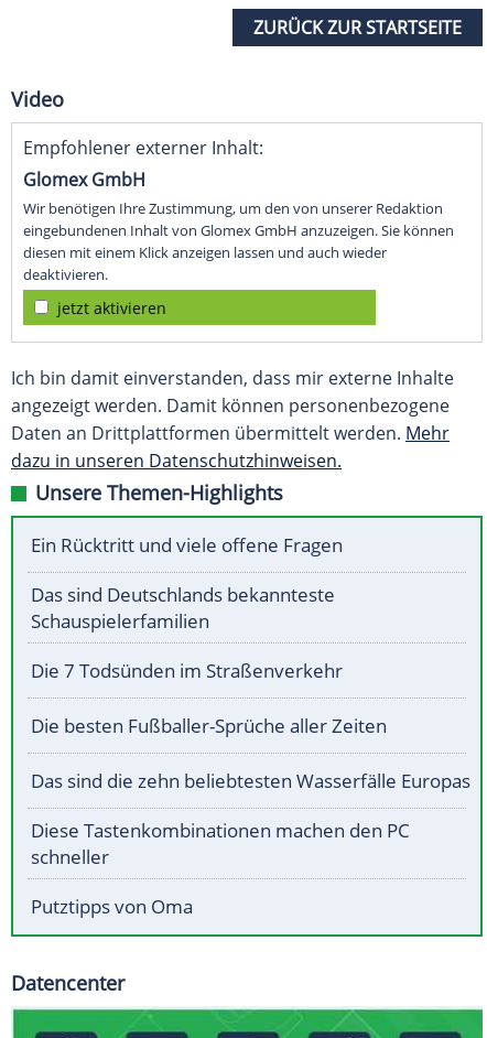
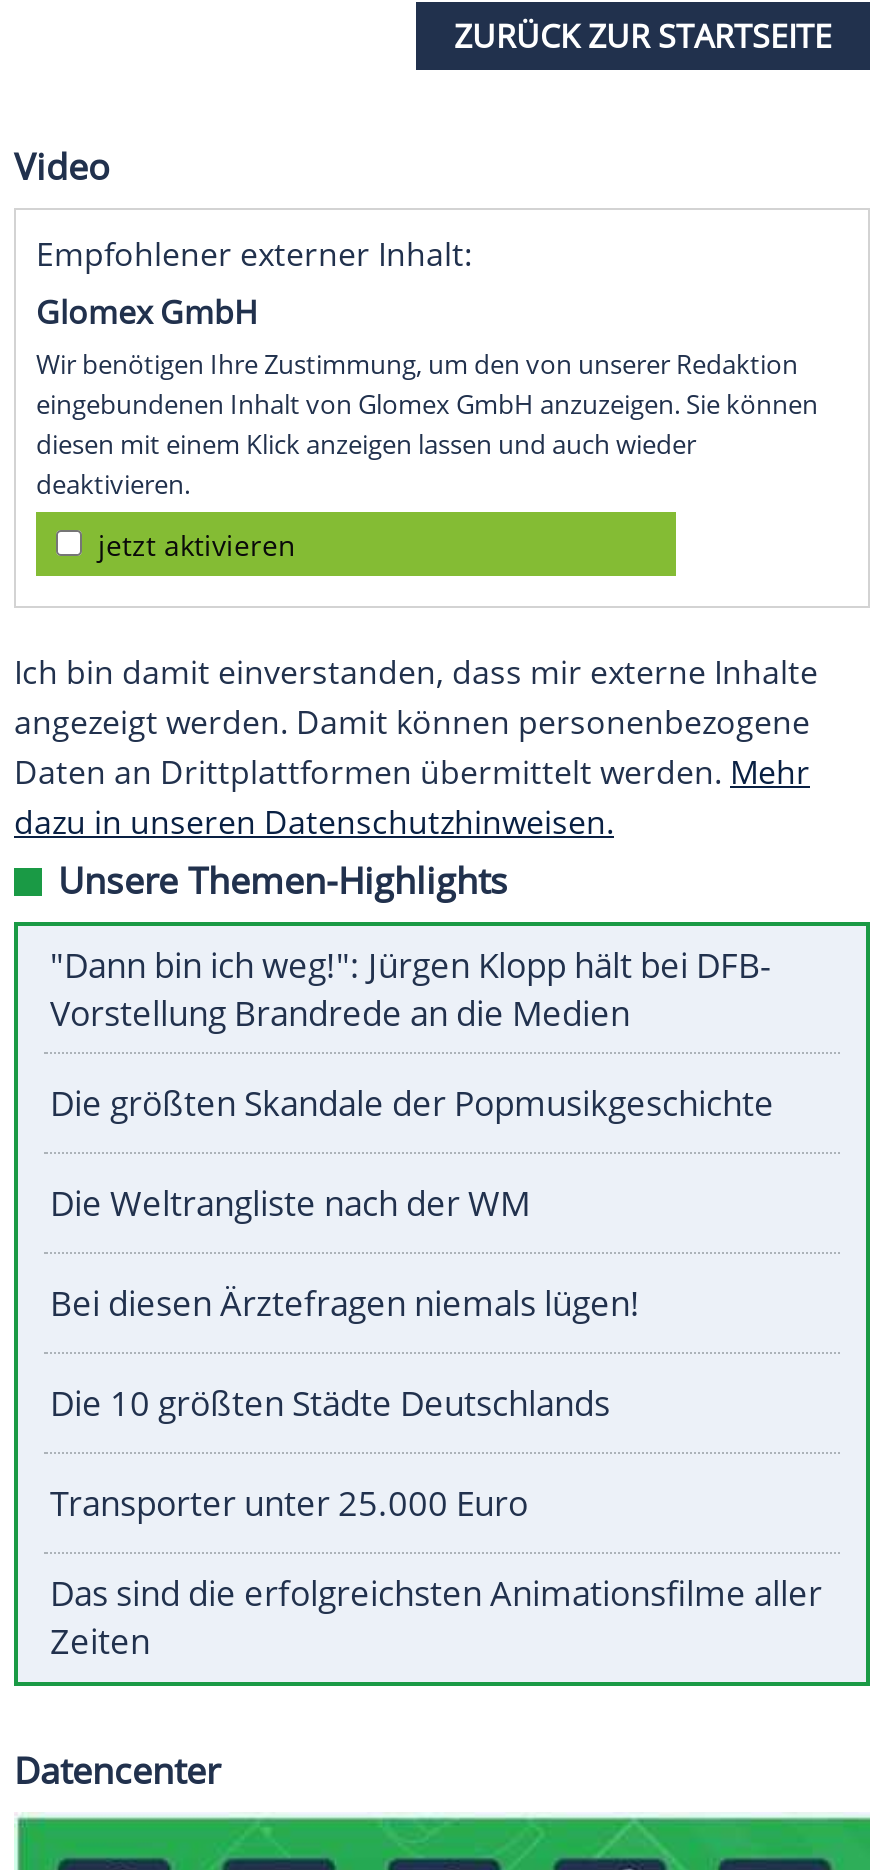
- Ein Rücktritt und viele offene Fragen
+ "Dann bin ich weg!": Jürgen Klopp hält bei DFB-
+ Vorstellung Brandrede an die Medien

- Das sind Deutschlands bekannteste
- Schauspielerfamilien
+ Die größten Skandale der Popmusikgeschichte

- Die 7 Todsünden im Straßenverkehr
+ Die Weltrangliste nach der WM

- Die besten Fußballer-Sprüche aller Zeiten
+ Bei diesen Ärztefragen niemals lügen!

- Das sind die zehn beliebtesten Wasserfälle Europas
+ Die 10 größten Städte Deutschlands

- Diese Tastenkombinationen machen den PC
- schneller
+ Transporter unter 25.000 Euro

- Putztipps von Oma
+ Das sind die erfolgreichsten Animationsfilme aller
+ Zeiten
